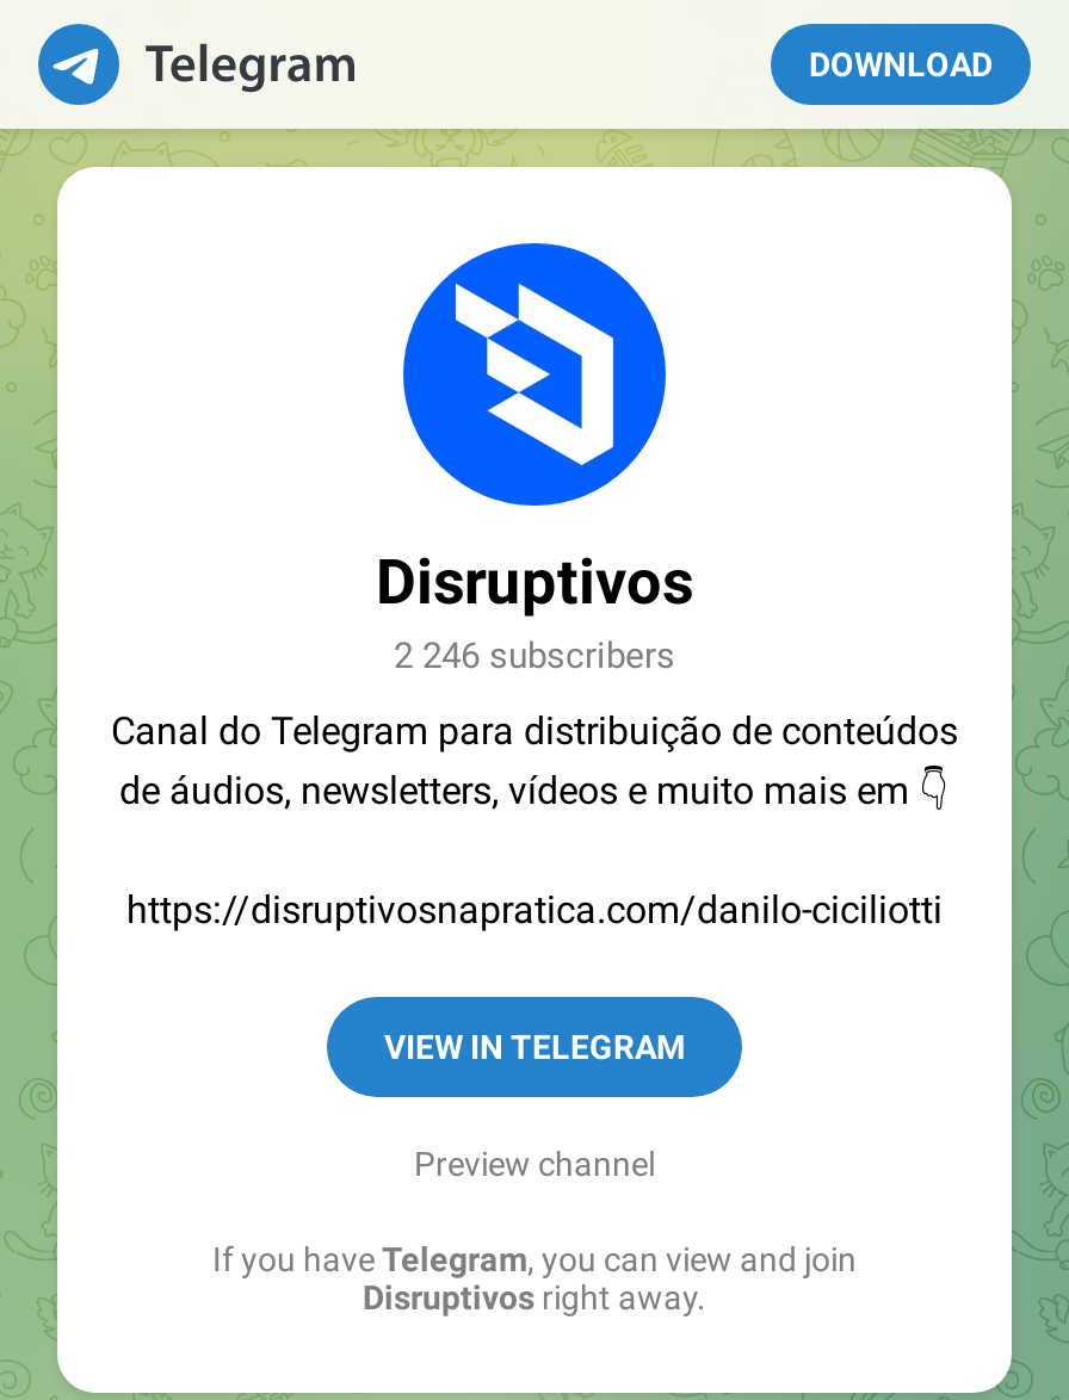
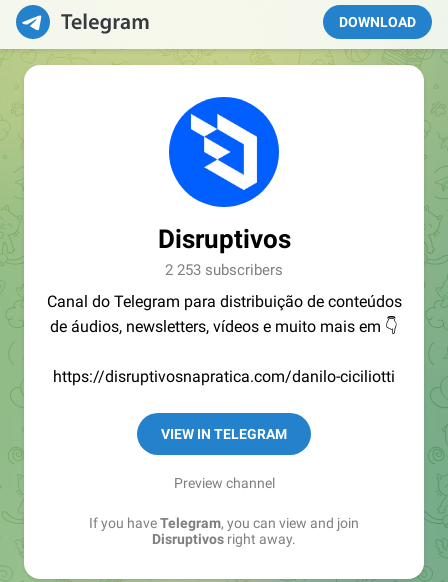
- 2 246 subscribers
+ 2 253 subscribers
